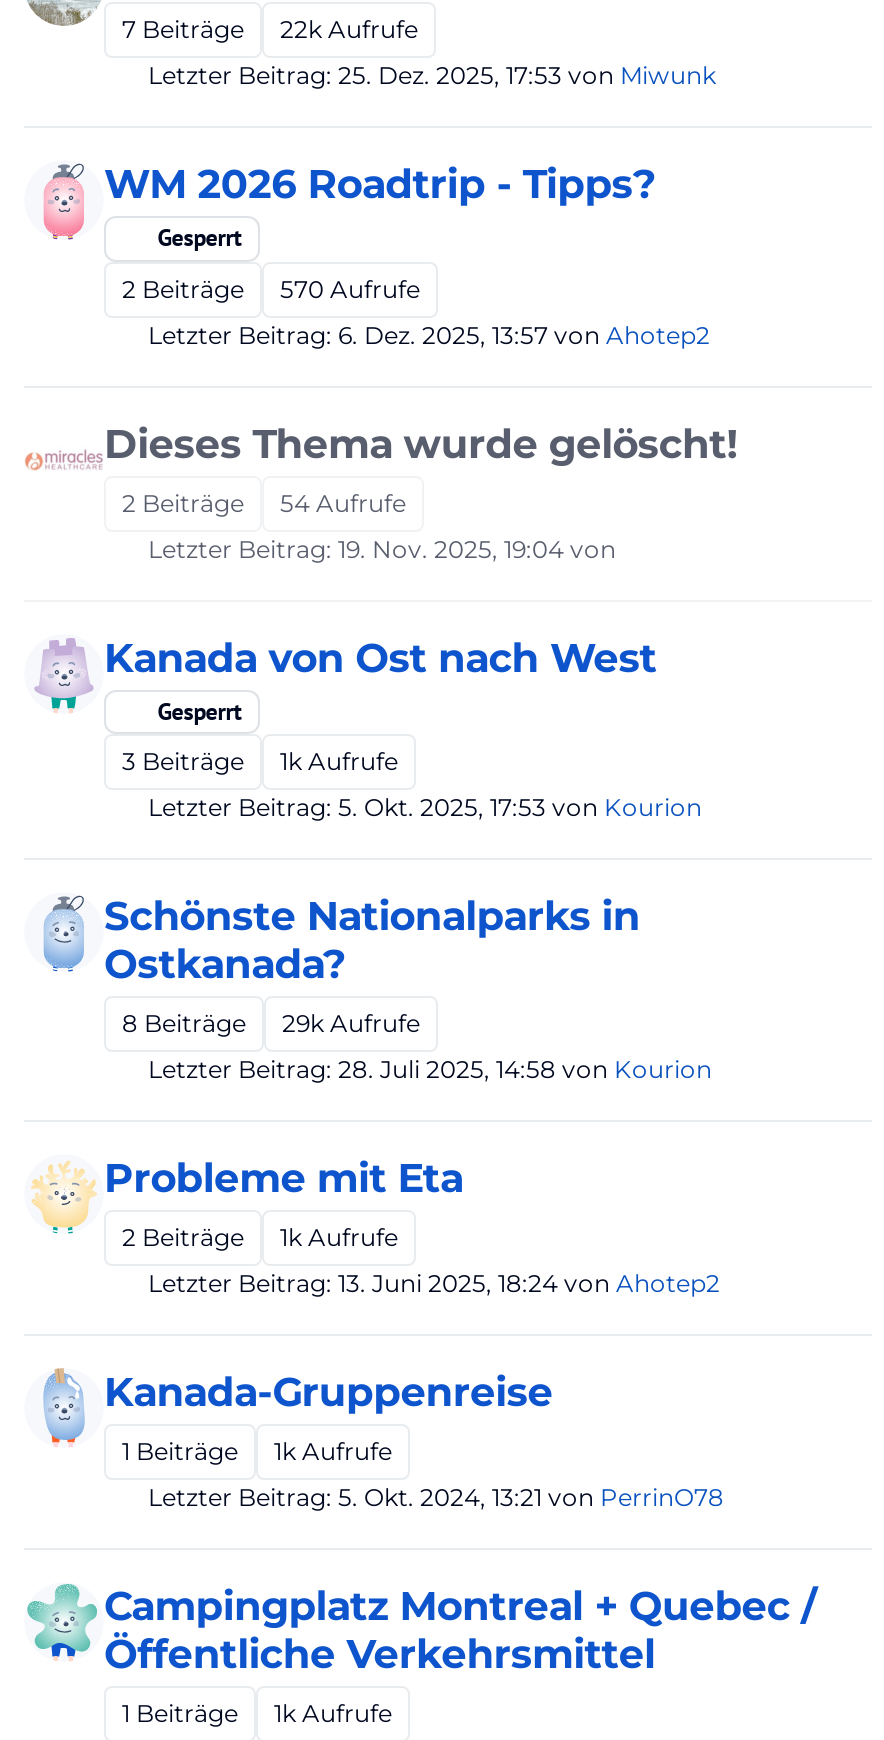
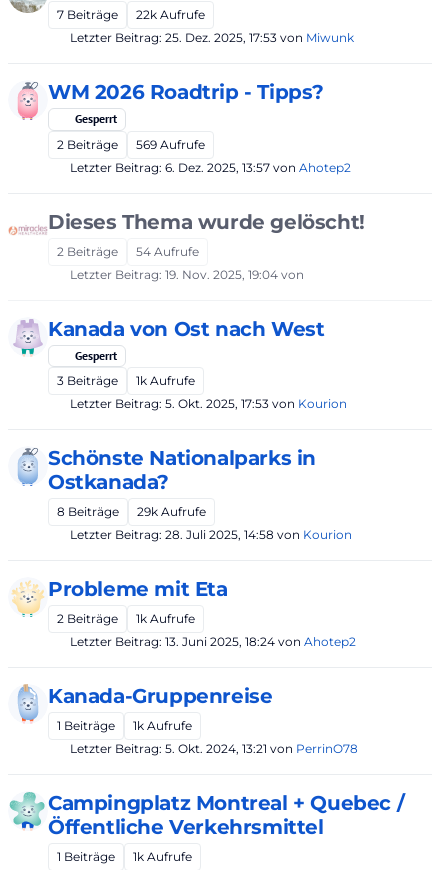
- 2 Beiträge 570 Aufrufe
+ 2 Beiträge 569 Aufrufe
